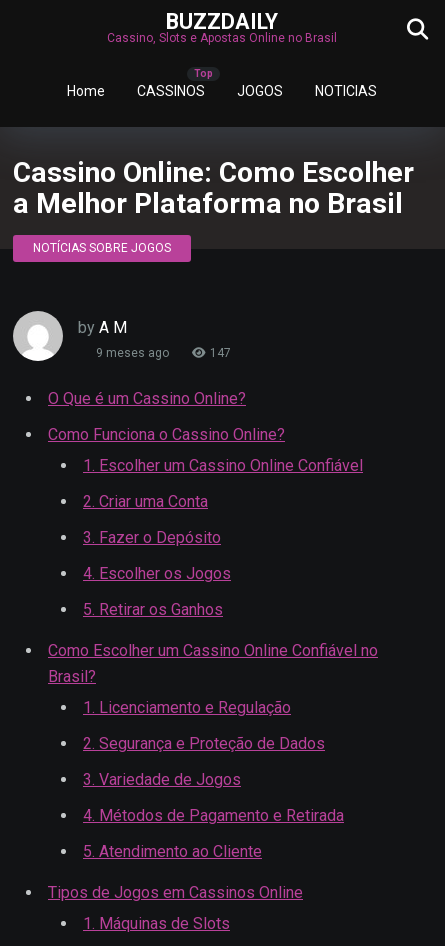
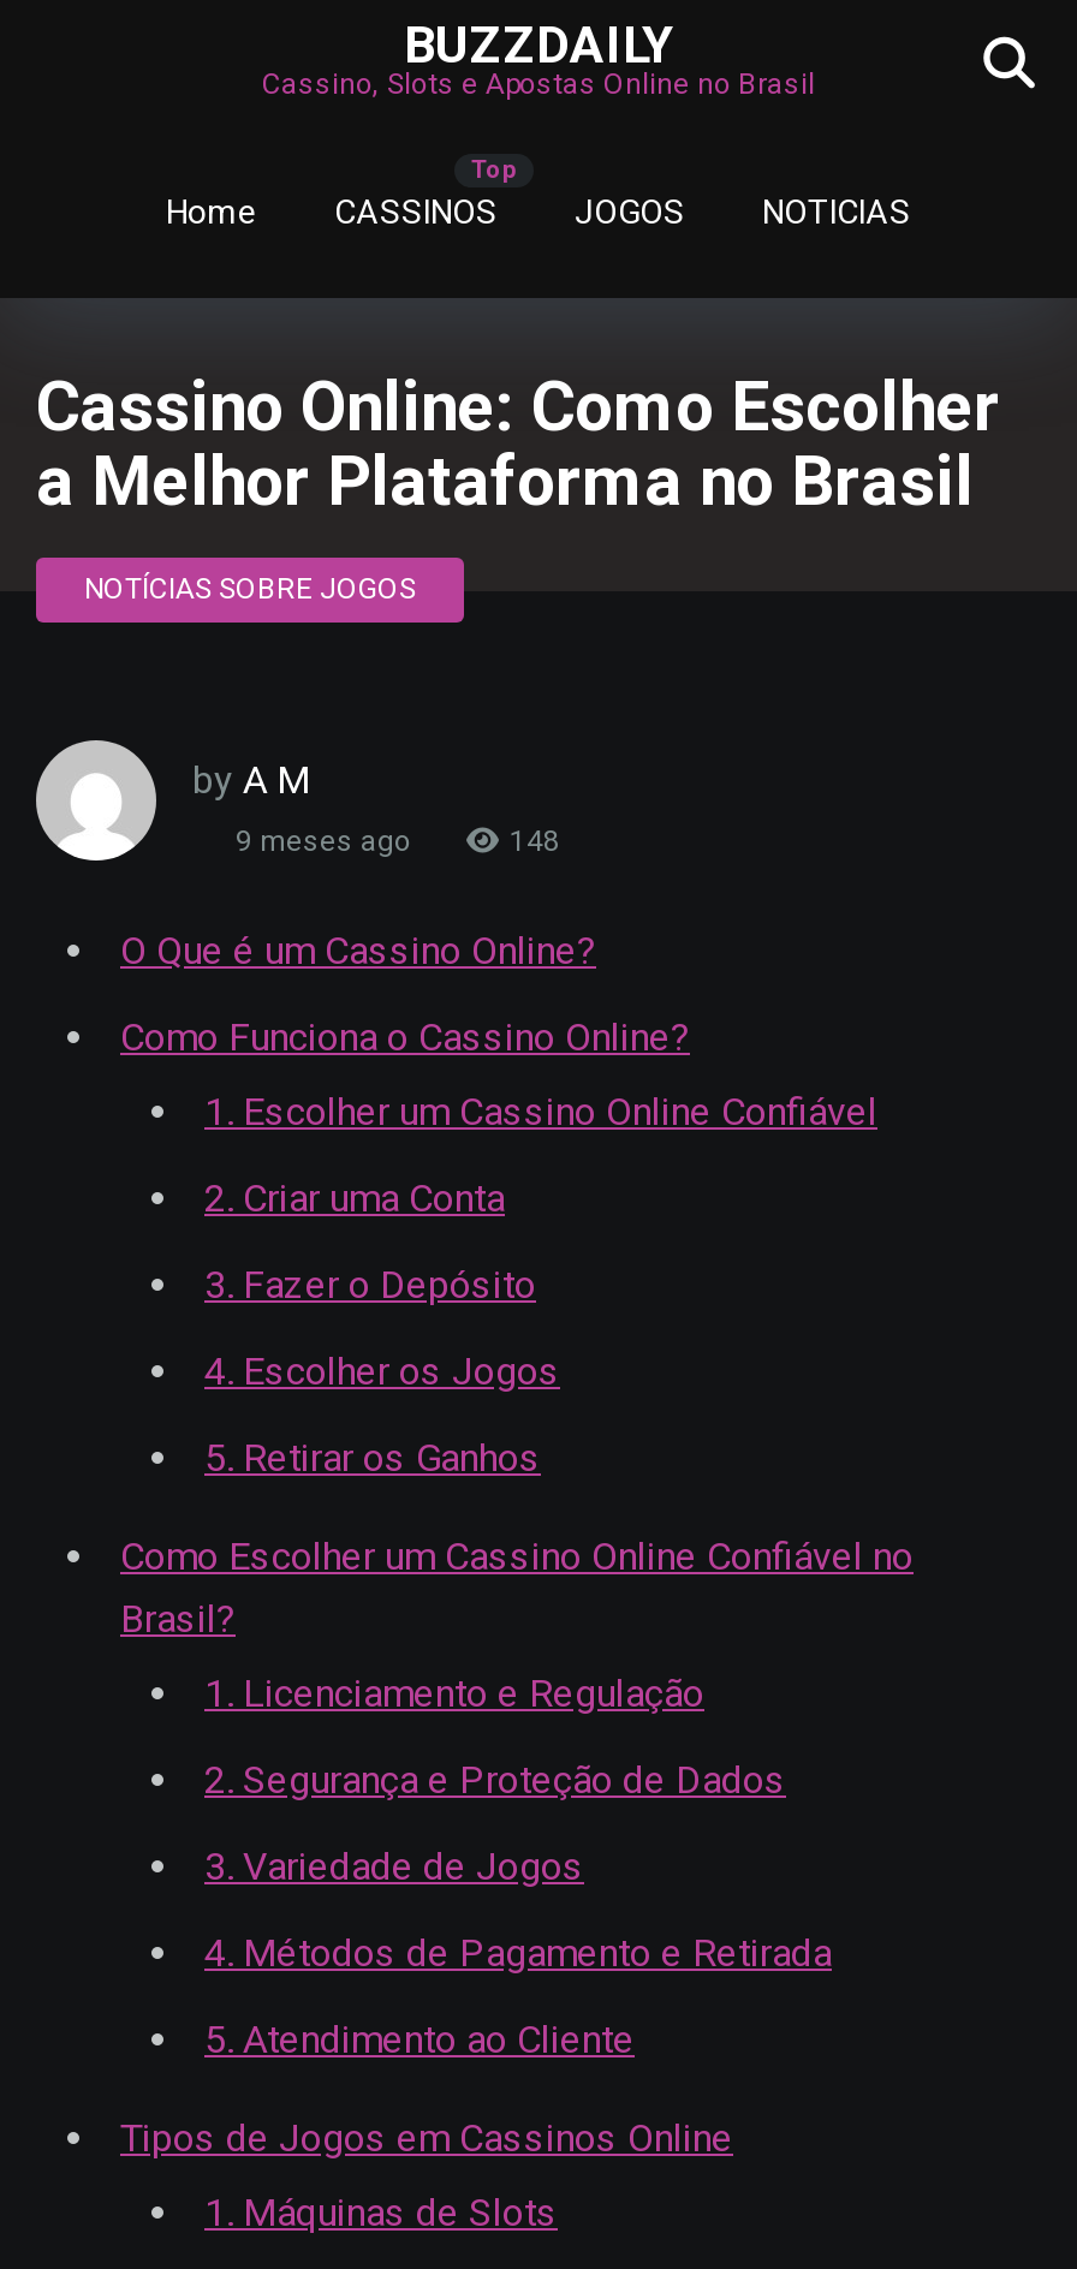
- 147
+ 148
